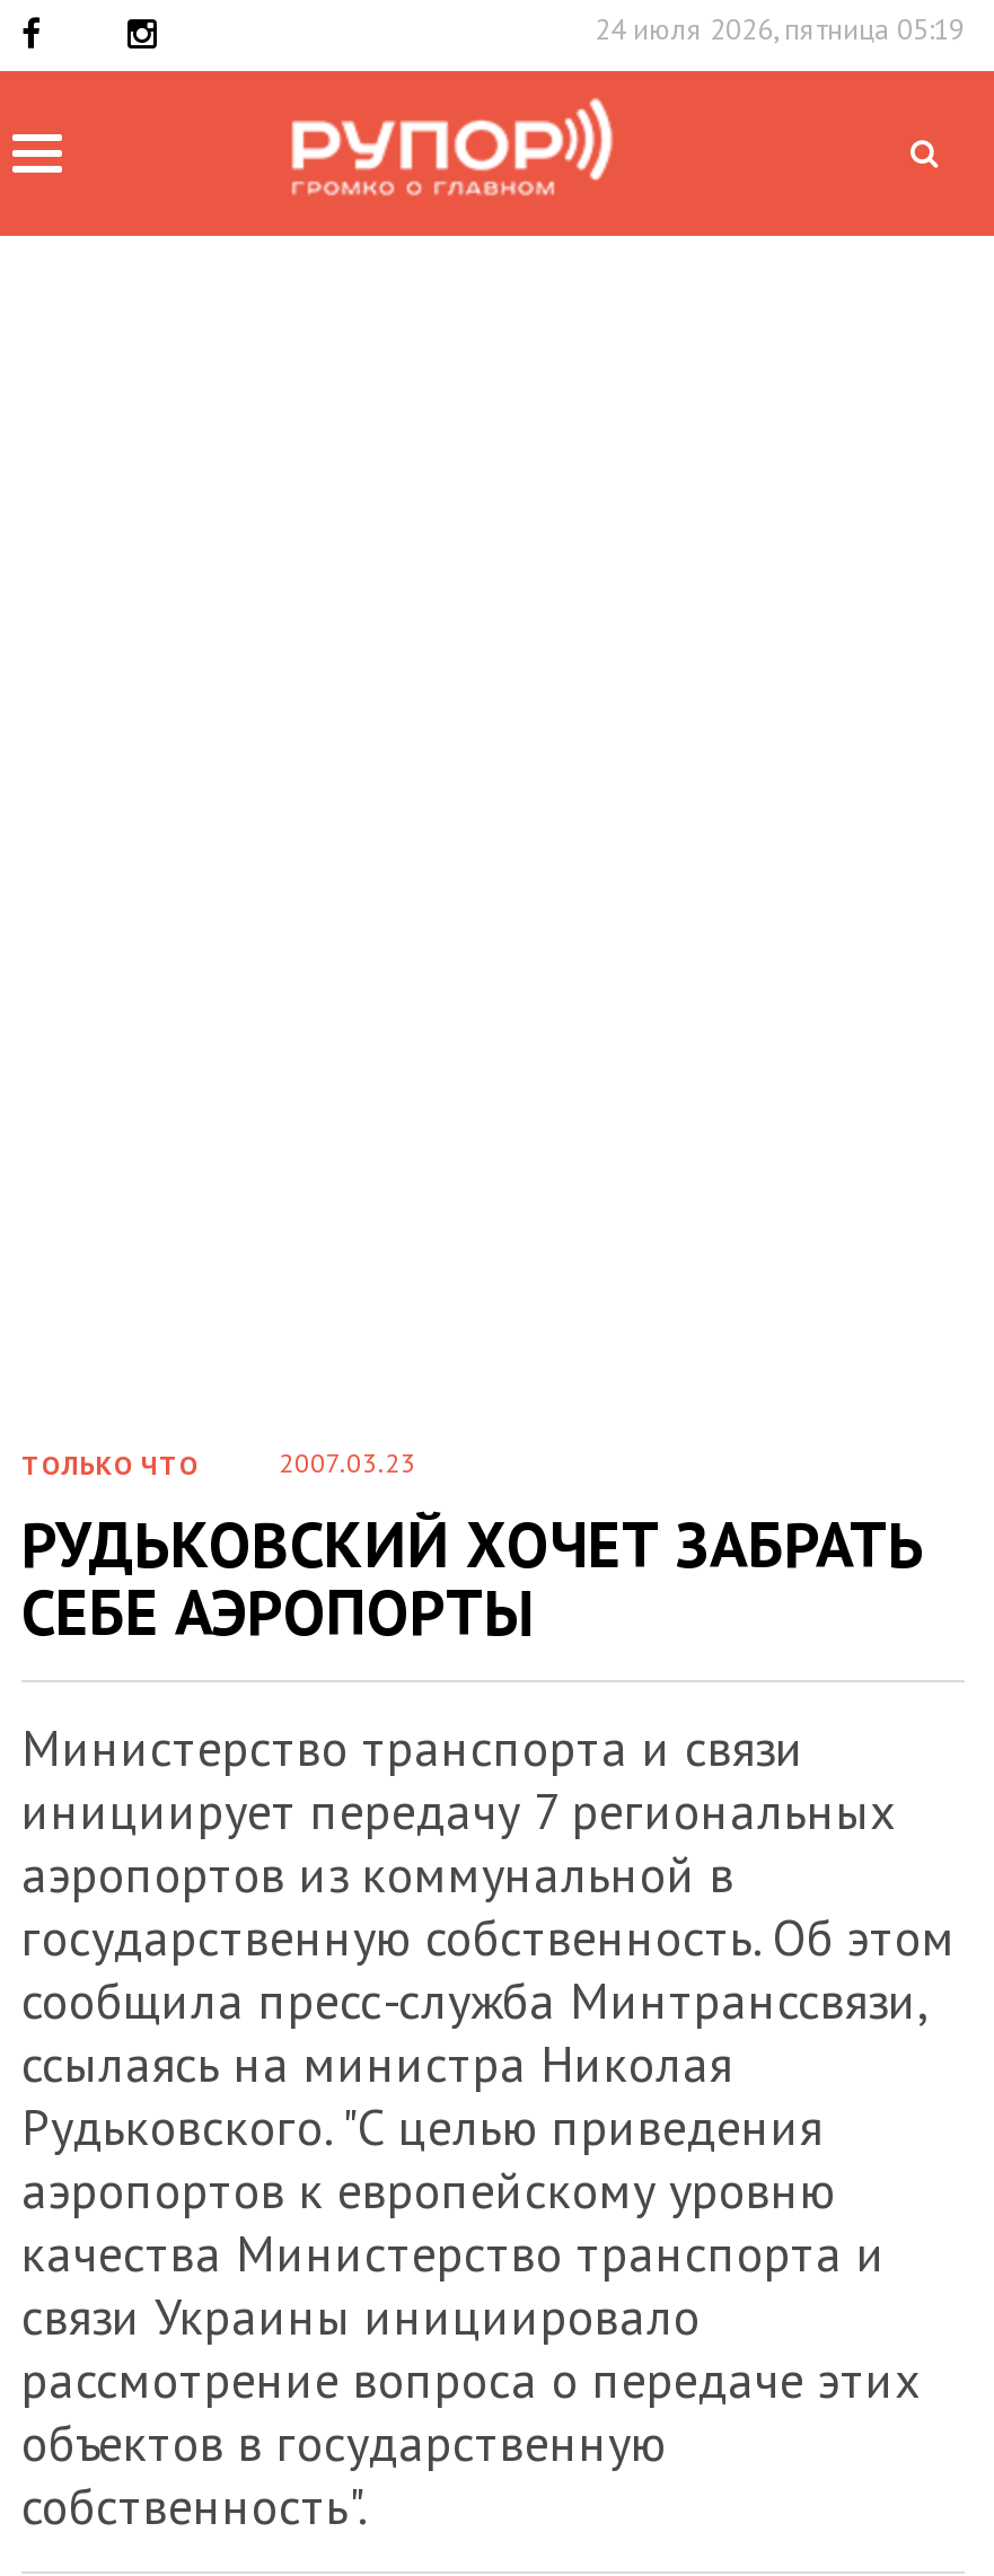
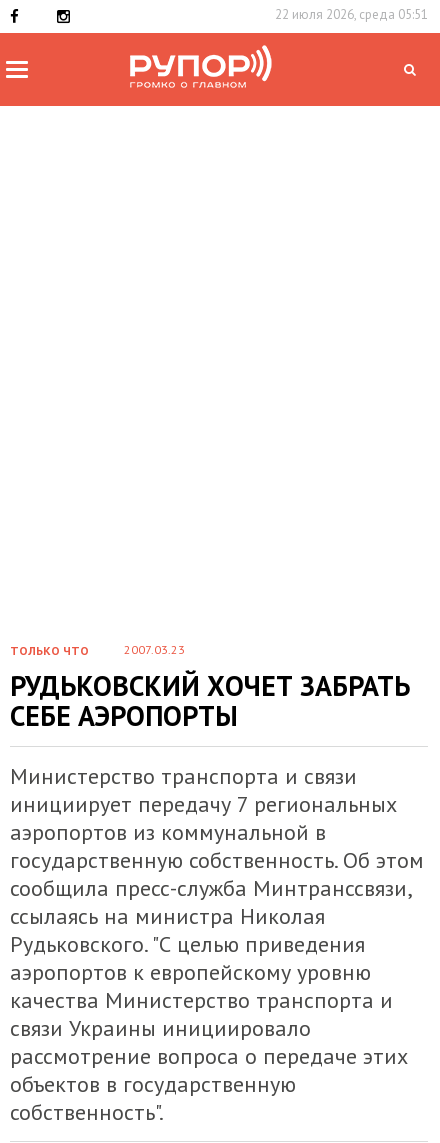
- 24 июля 2026, пятница 05:19
+ 22 июля 2026, среда 05:51
